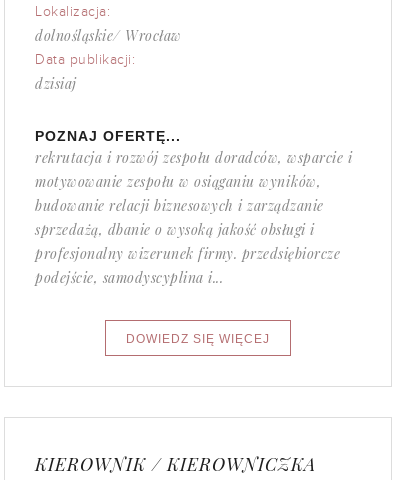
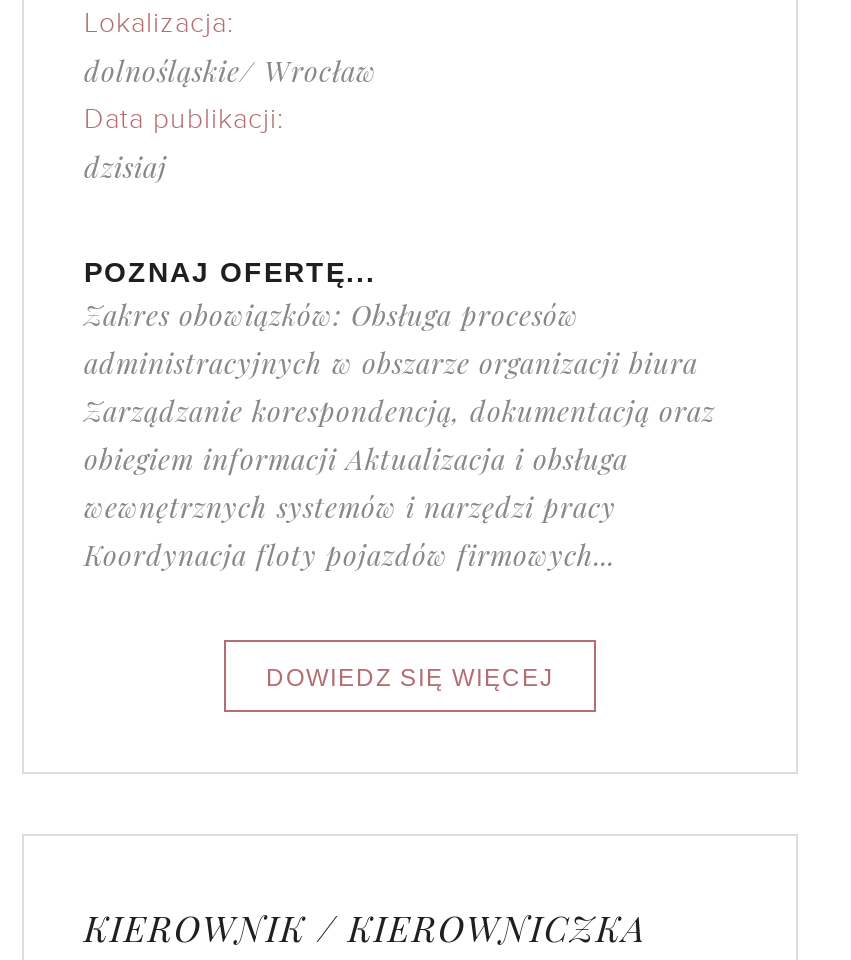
- rekrutacja i rozwój zespołu doradców, wsparcie i
- motywowanie zespołu w osiąganiu wyników,
- budowanie relacji biznesowych i zarządzanie
- sprzedażą, dbanie o wysoką jakość obsługi i
- profesjonalny wizerunek firmy. przedsiębiorcze
- podejście, samodyscyplina i...
+ Zakres obowiązków: Obsługa procesów
+ administracyjnych w obszarze organizacji biura
+ Zarządzanie korespondencją, dokumentacją oraz
+ obiegiem informacji Aktualizacja i obsługa
+ wewnętrznych systemów i narzędzi pracy
+ Koordynacja floty pojazdów firmowych...
